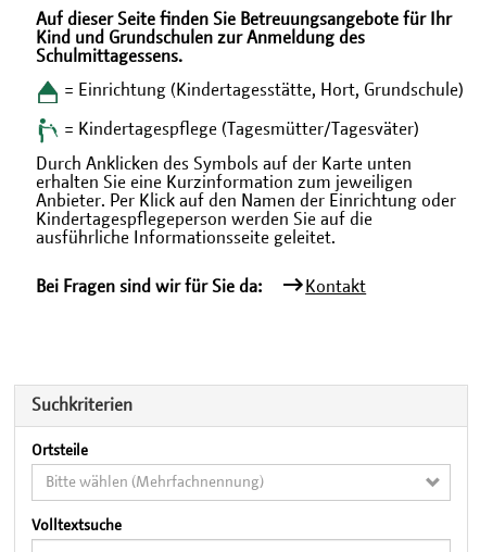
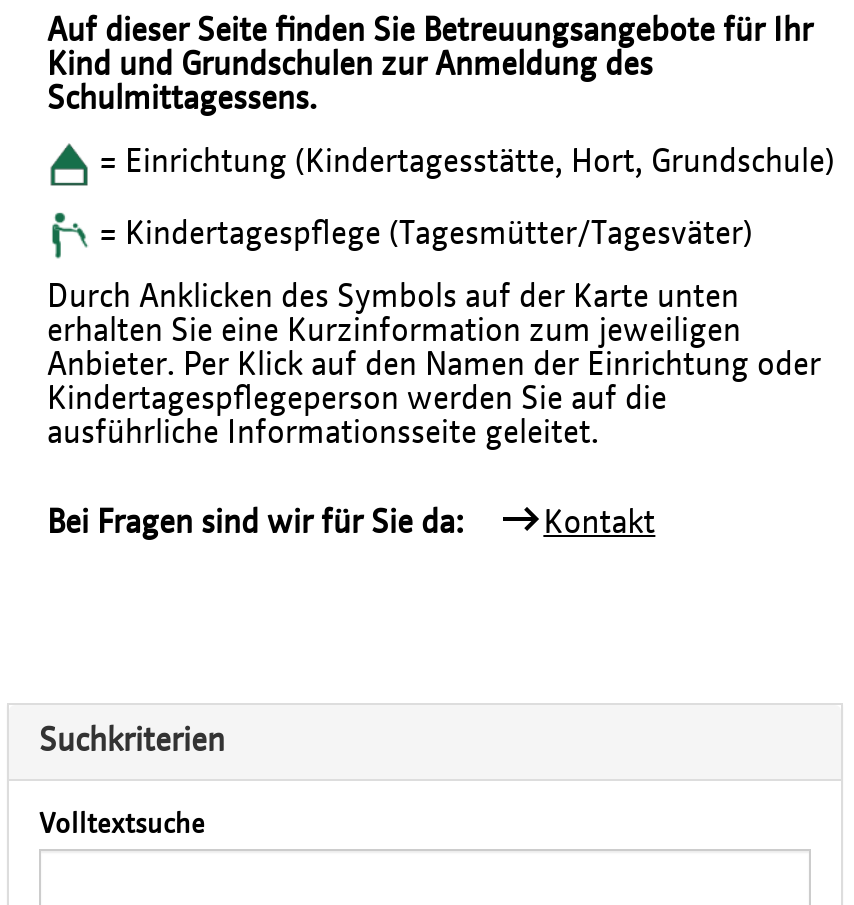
- Ortsteile
- Bitte wählen (Mehrfachnennung)
